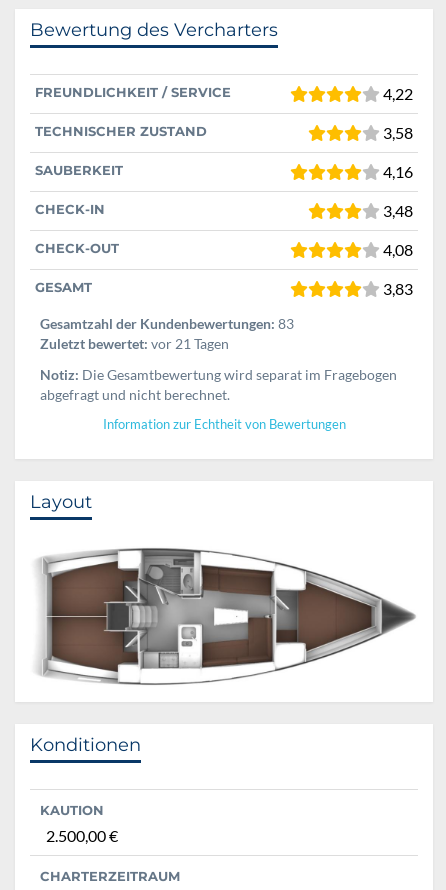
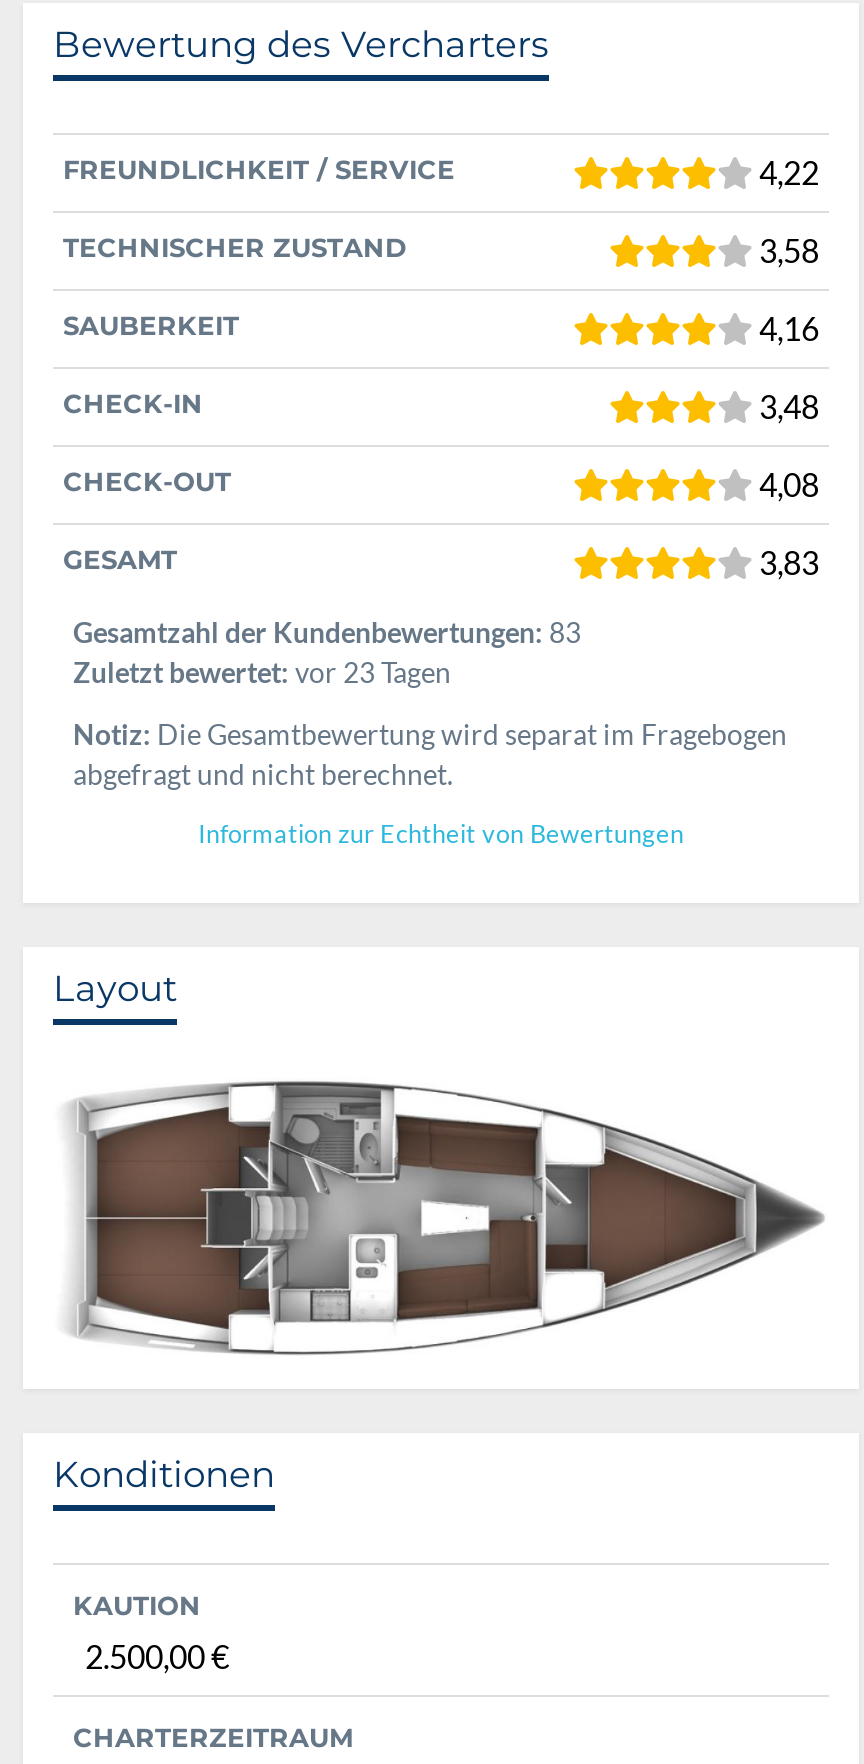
- Zuletzt bewertet: vor 21 Tagen
+ Zuletzt bewertet: vor 23 Tagen
